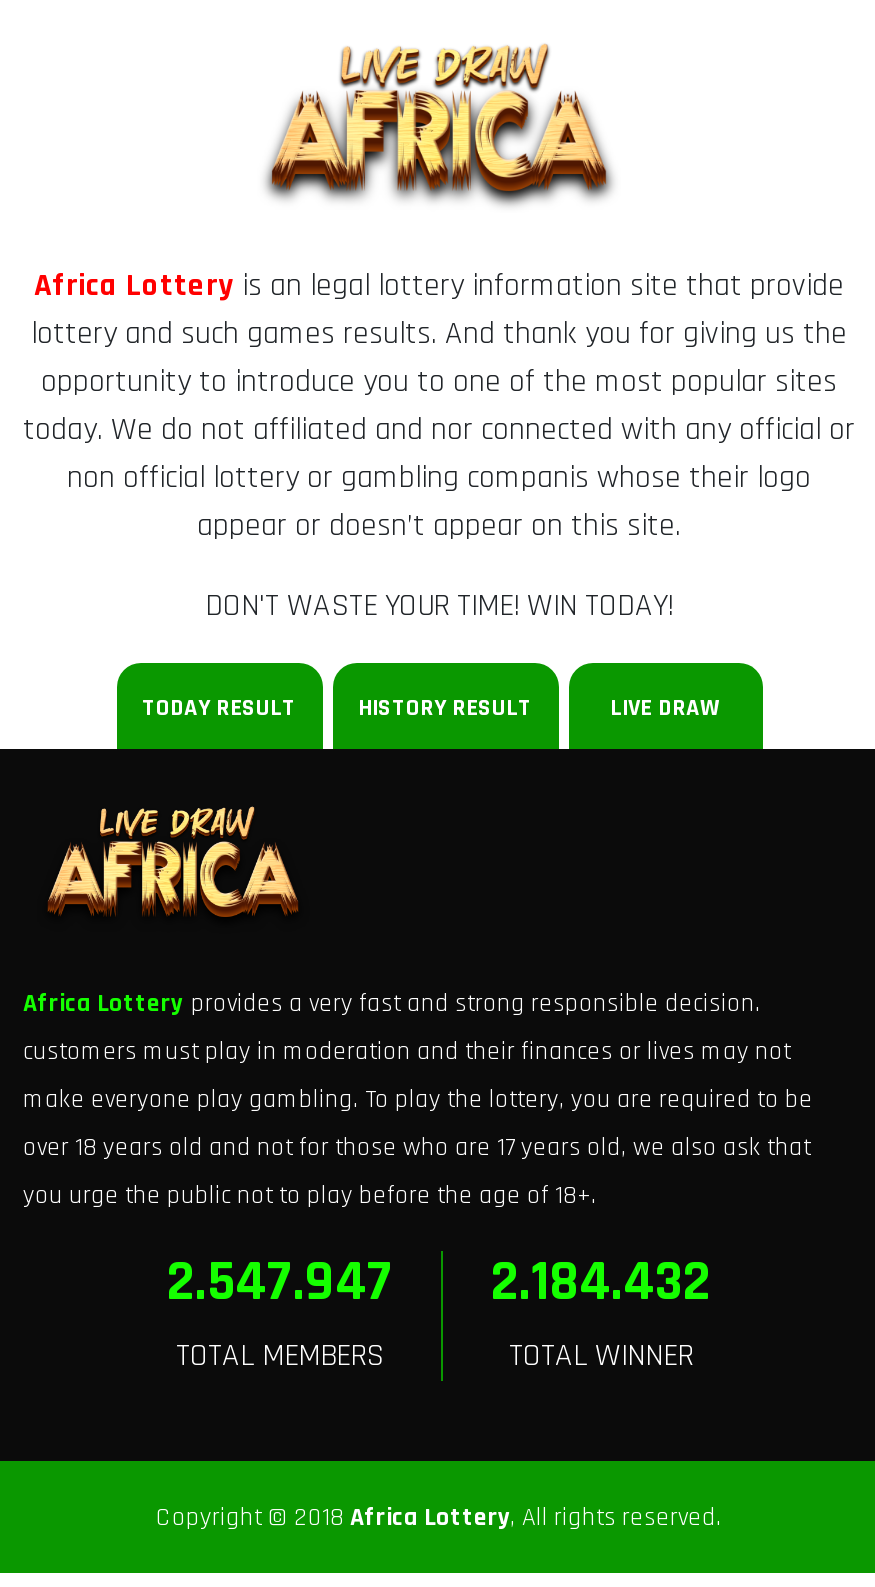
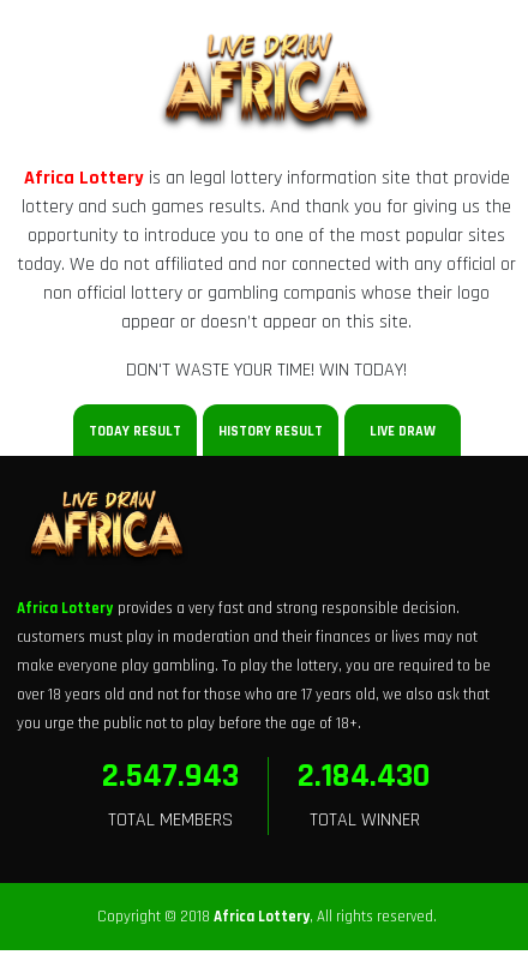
- 2.547.947
+ 2.547.943

- 2.184.432
+ 2.184.430
